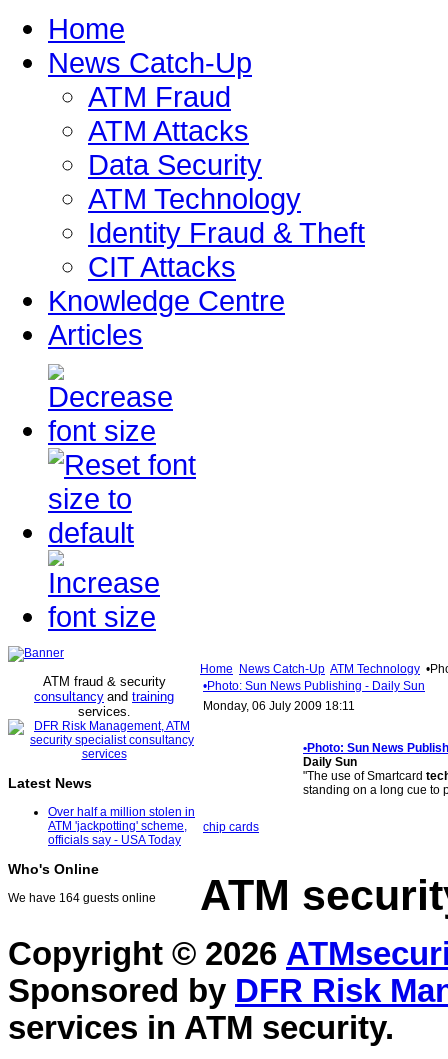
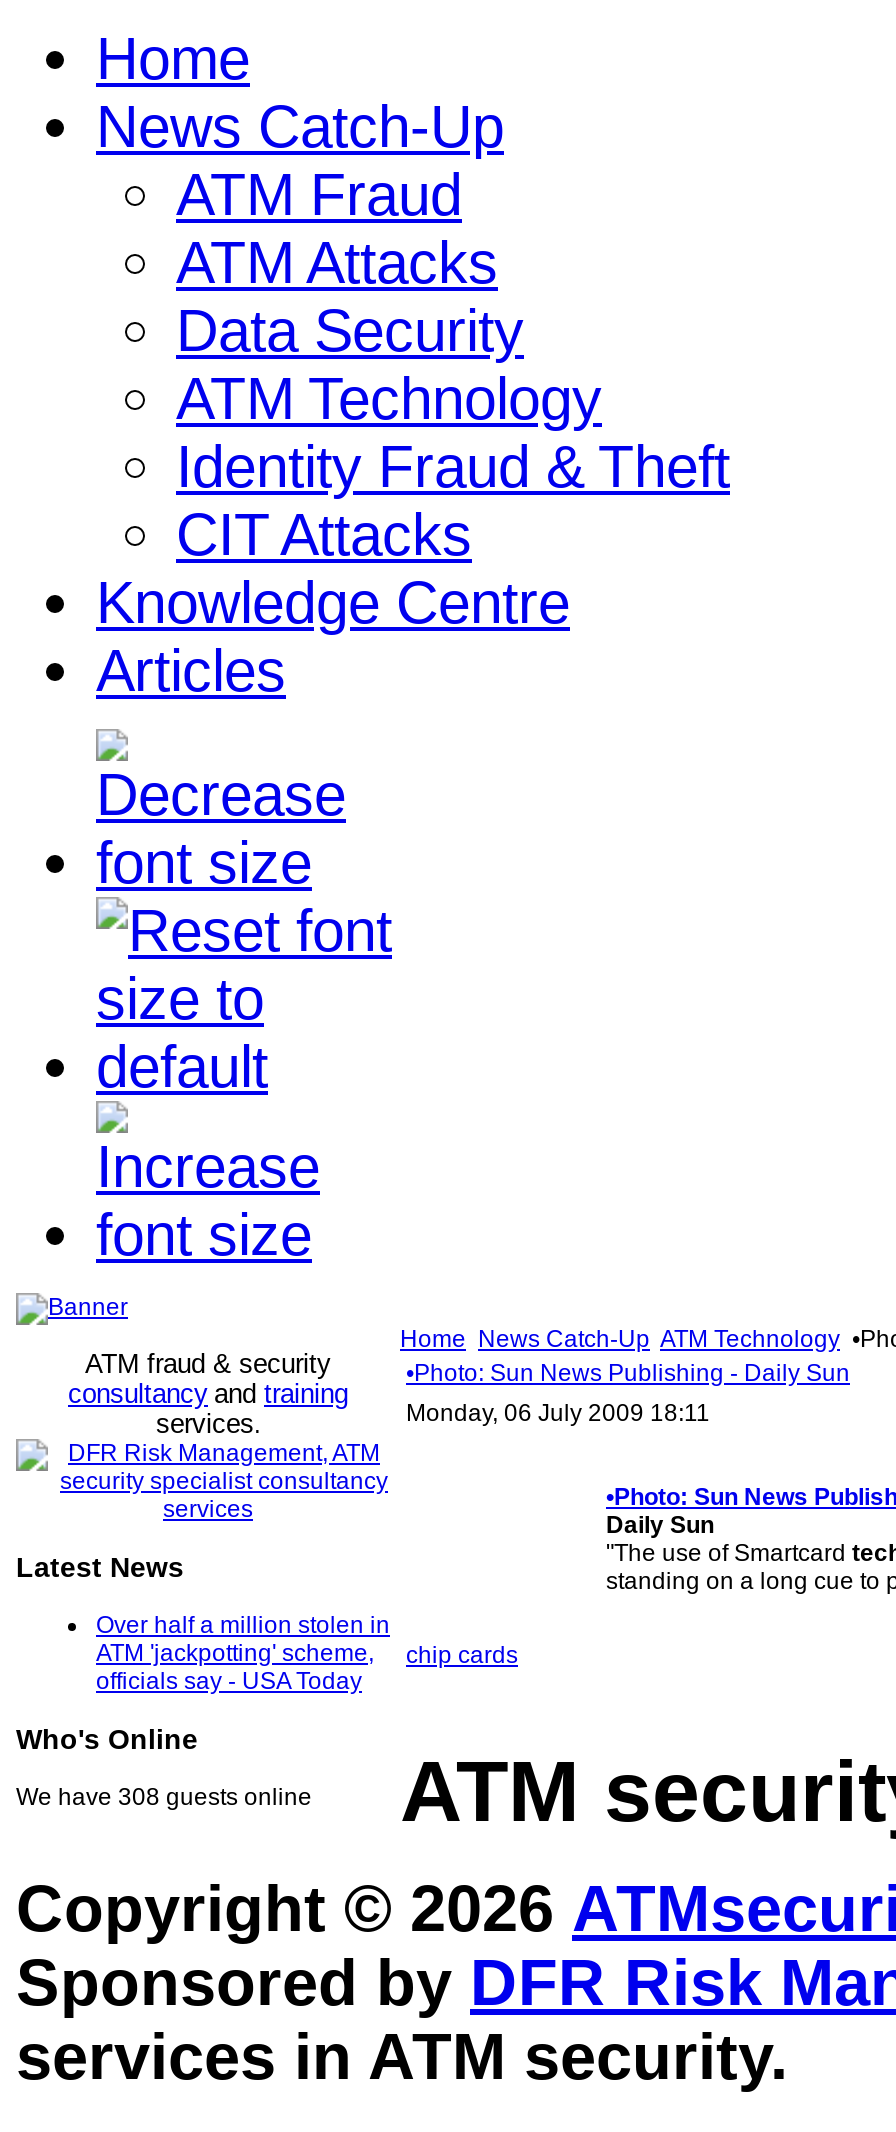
- We have 164 guests online
+ We have 308 guests online
